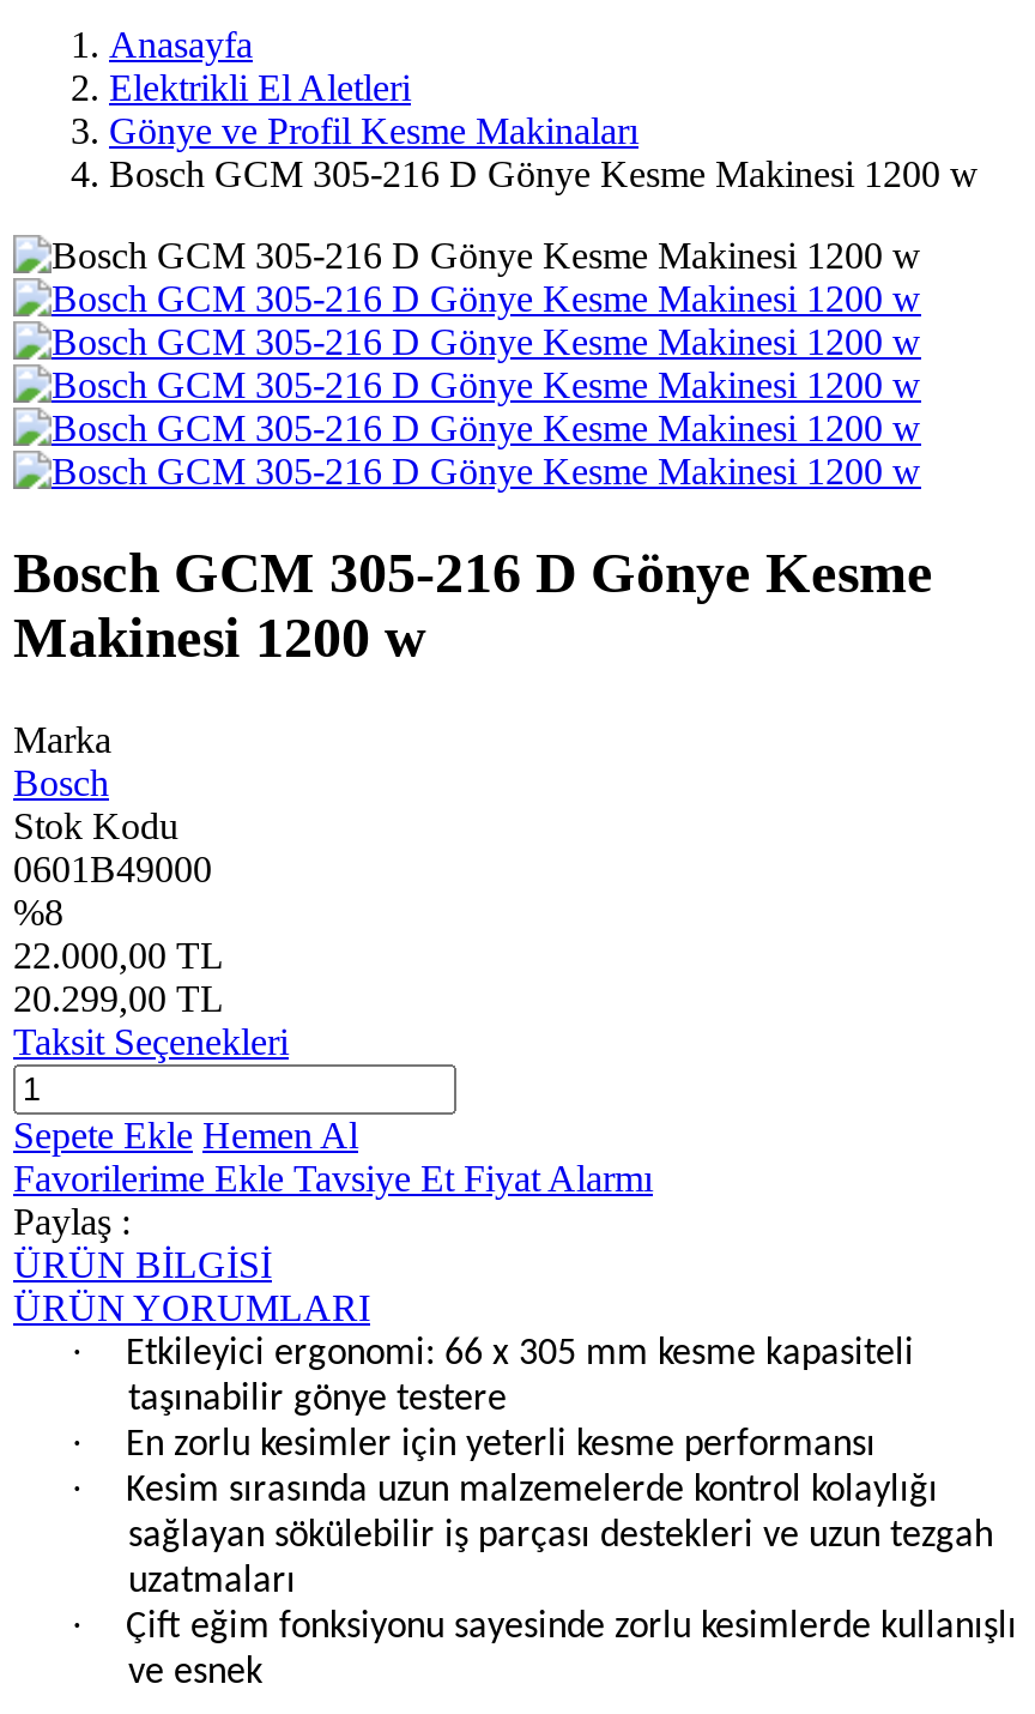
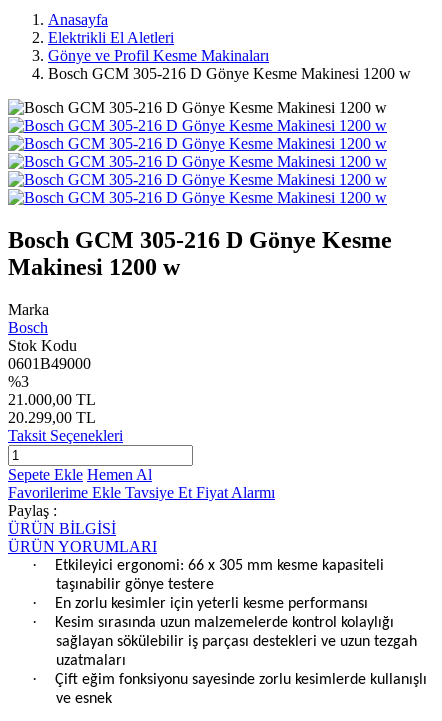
- %8
+ %3

- 22.000,00 TL
+ 21.000,00 TL
